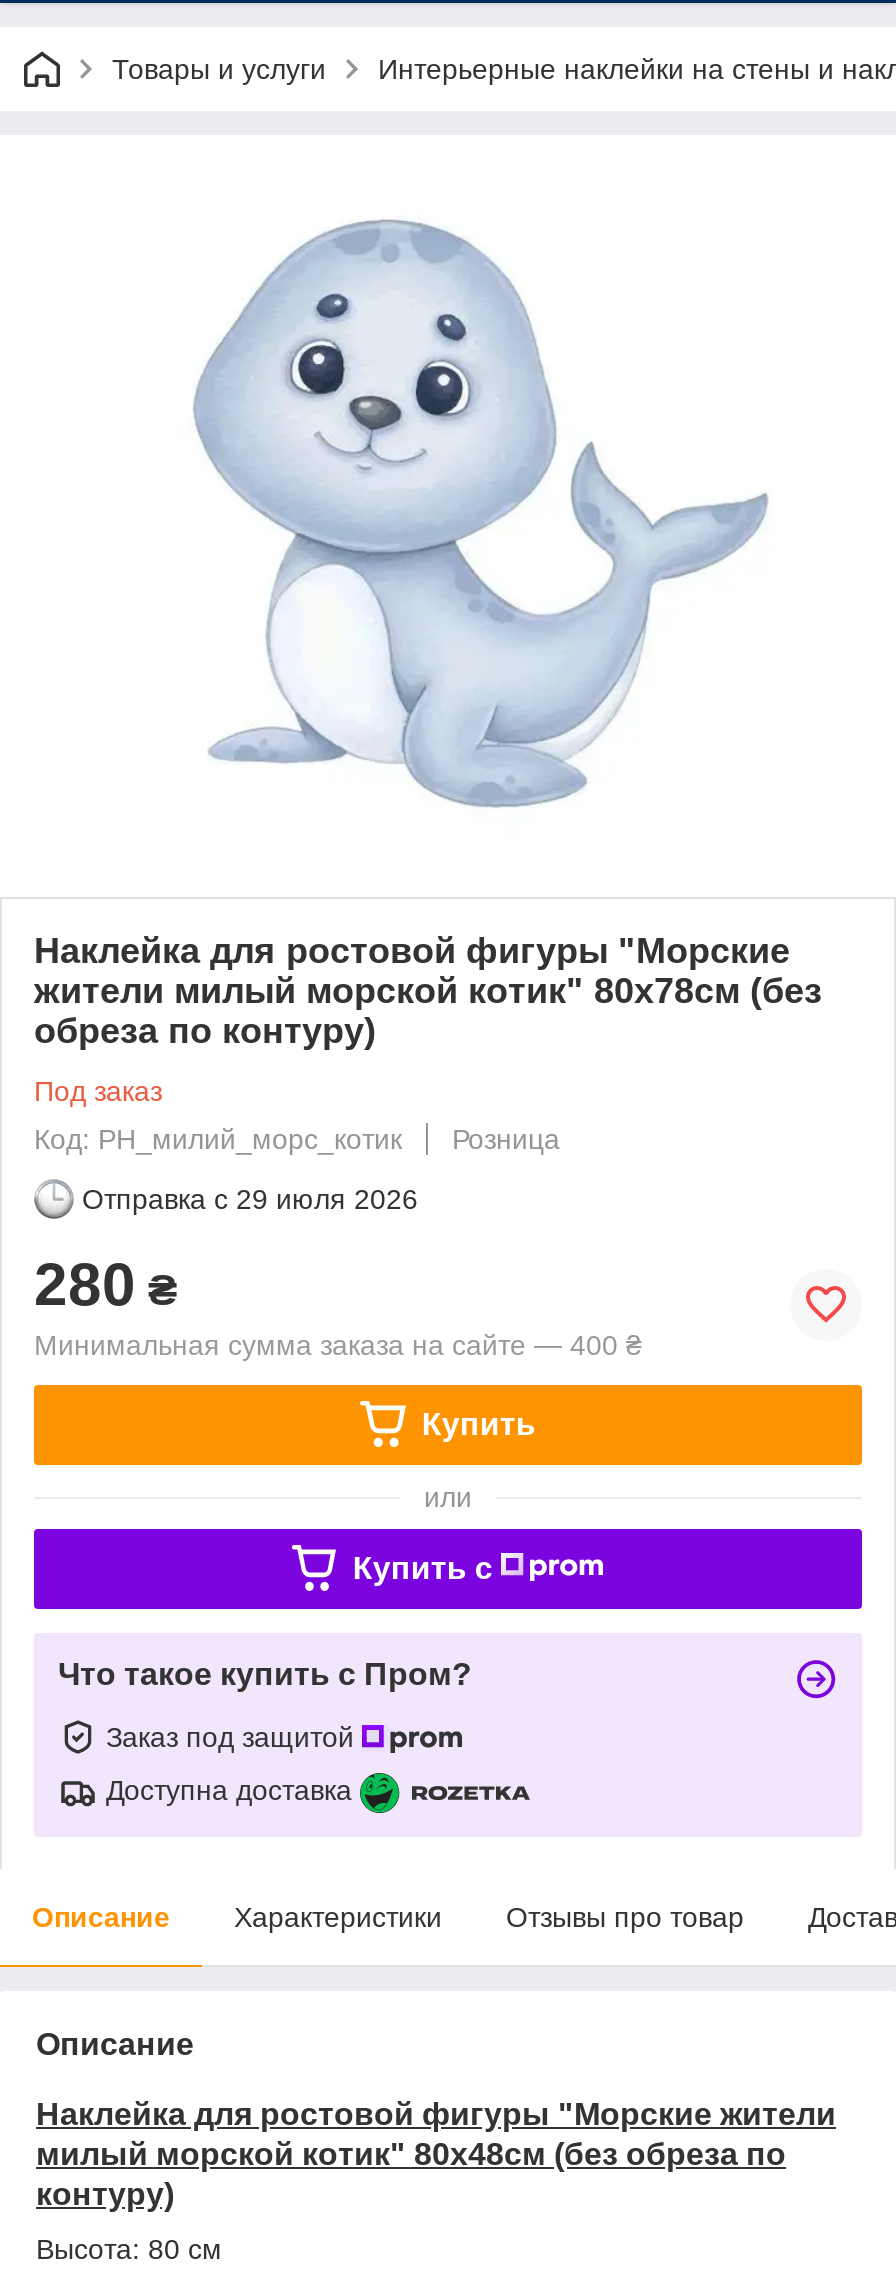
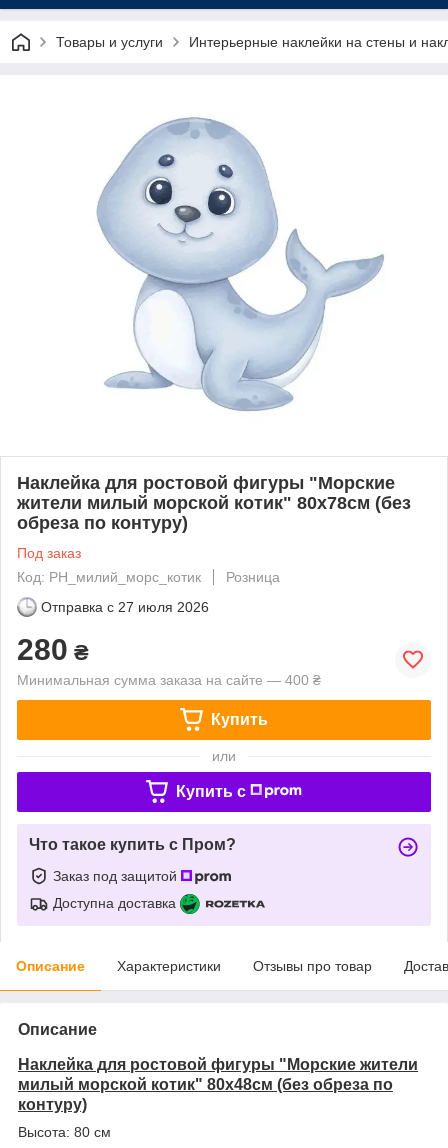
- Отправка с 29 июля 2026
+ Отправка с 27 июля 2026
